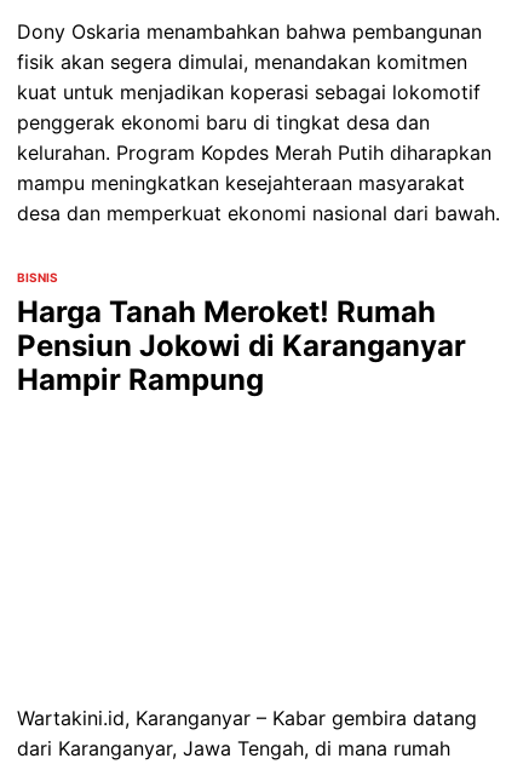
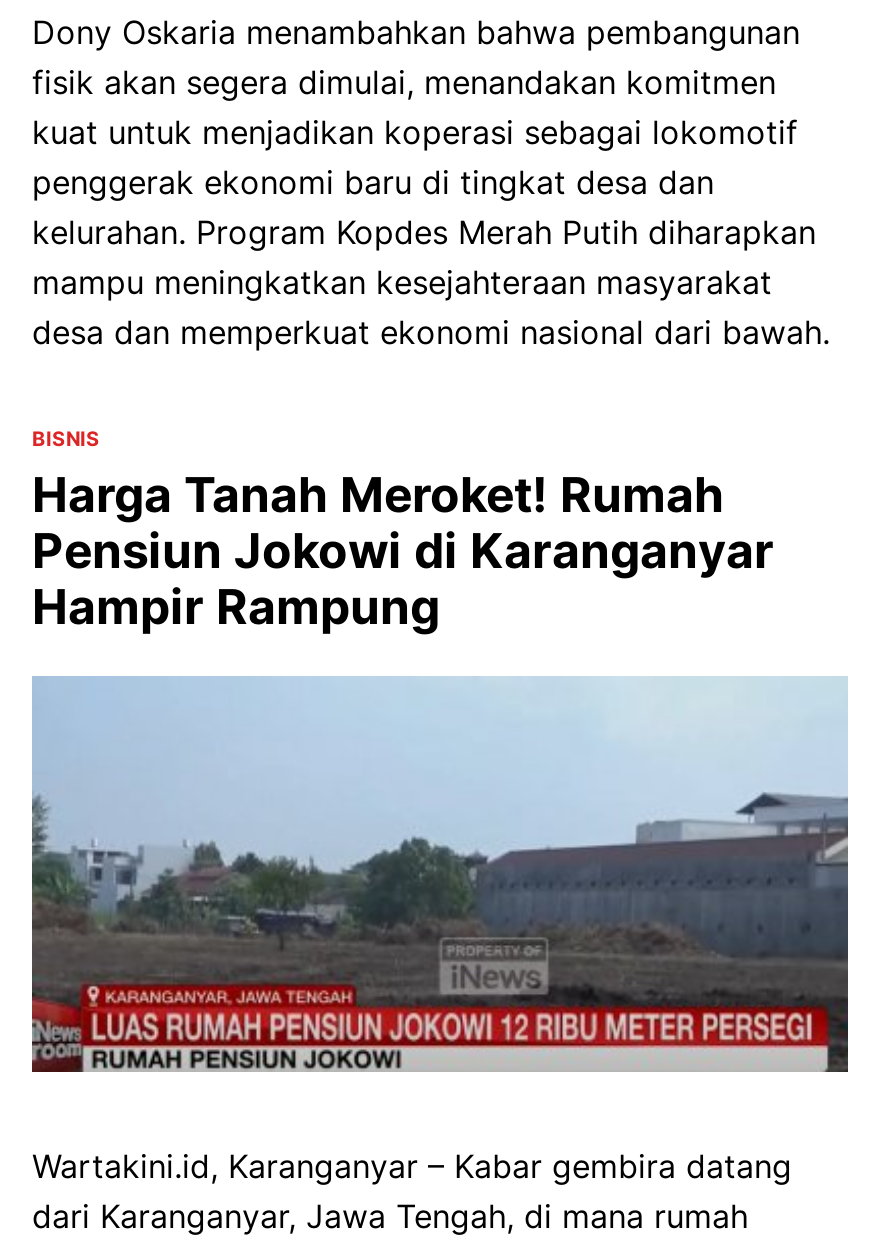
+ [image]
